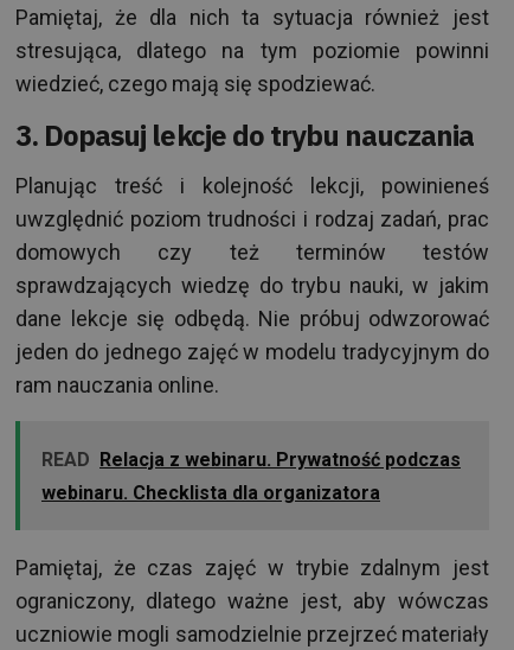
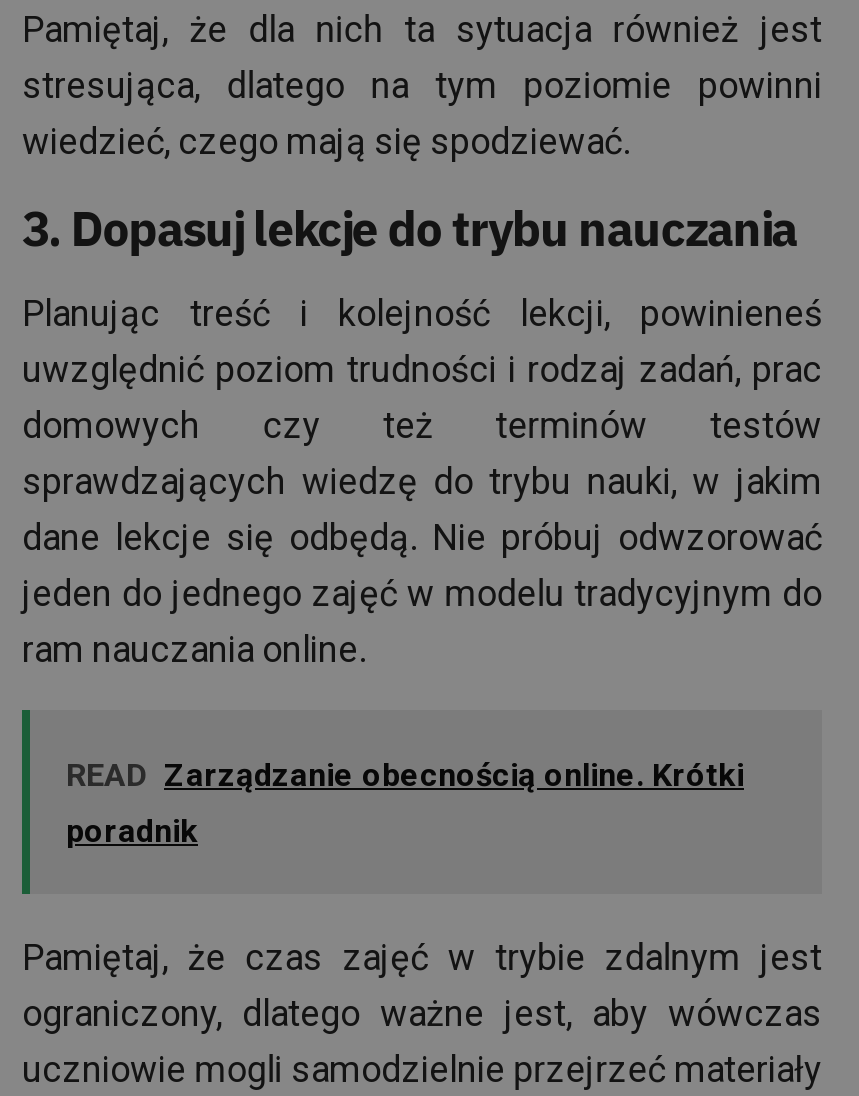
- READ Relacja z webinaru. Prywatność podczas
+ READ Zarządzanie obecnością online. Krótki

- webinaru. Checklista dla organizatora
+ poradnik
